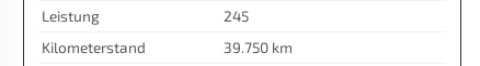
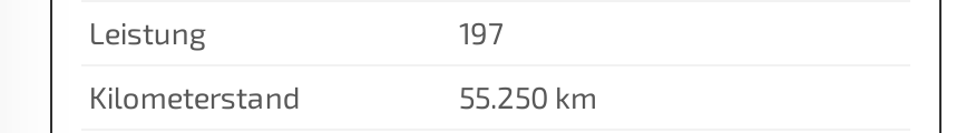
- 245
+ 197

- 39.750 km
+ 55.250 km
